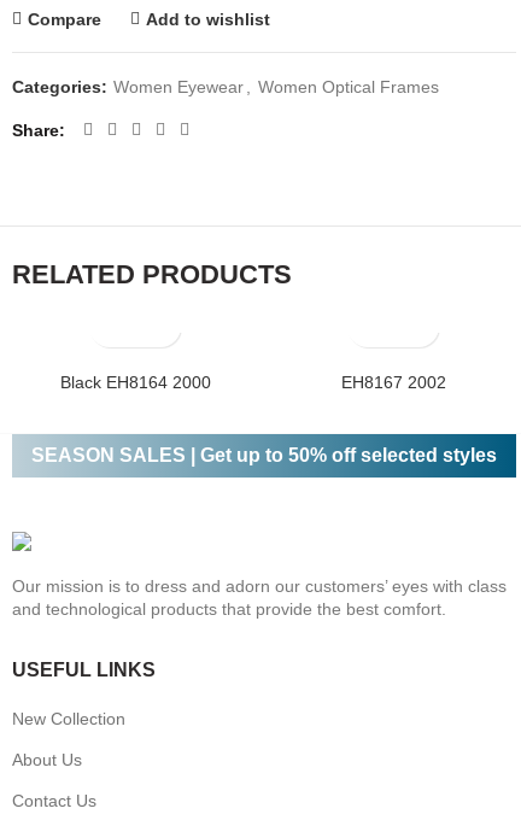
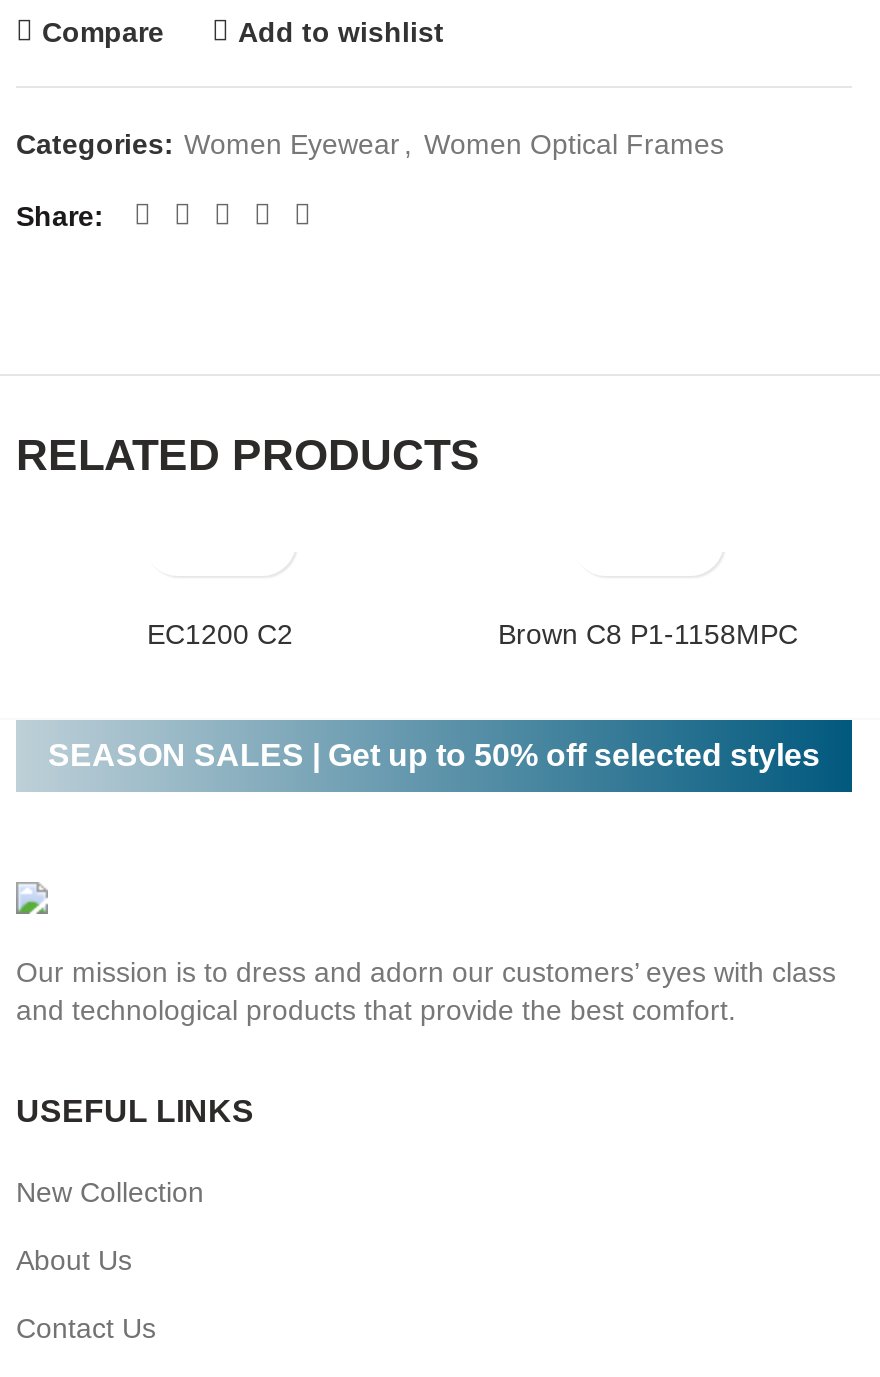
- Black EH8164 2000
- EH8167 2002
+ EC1200 C2
+ Brown C8 P1-1158MPC
